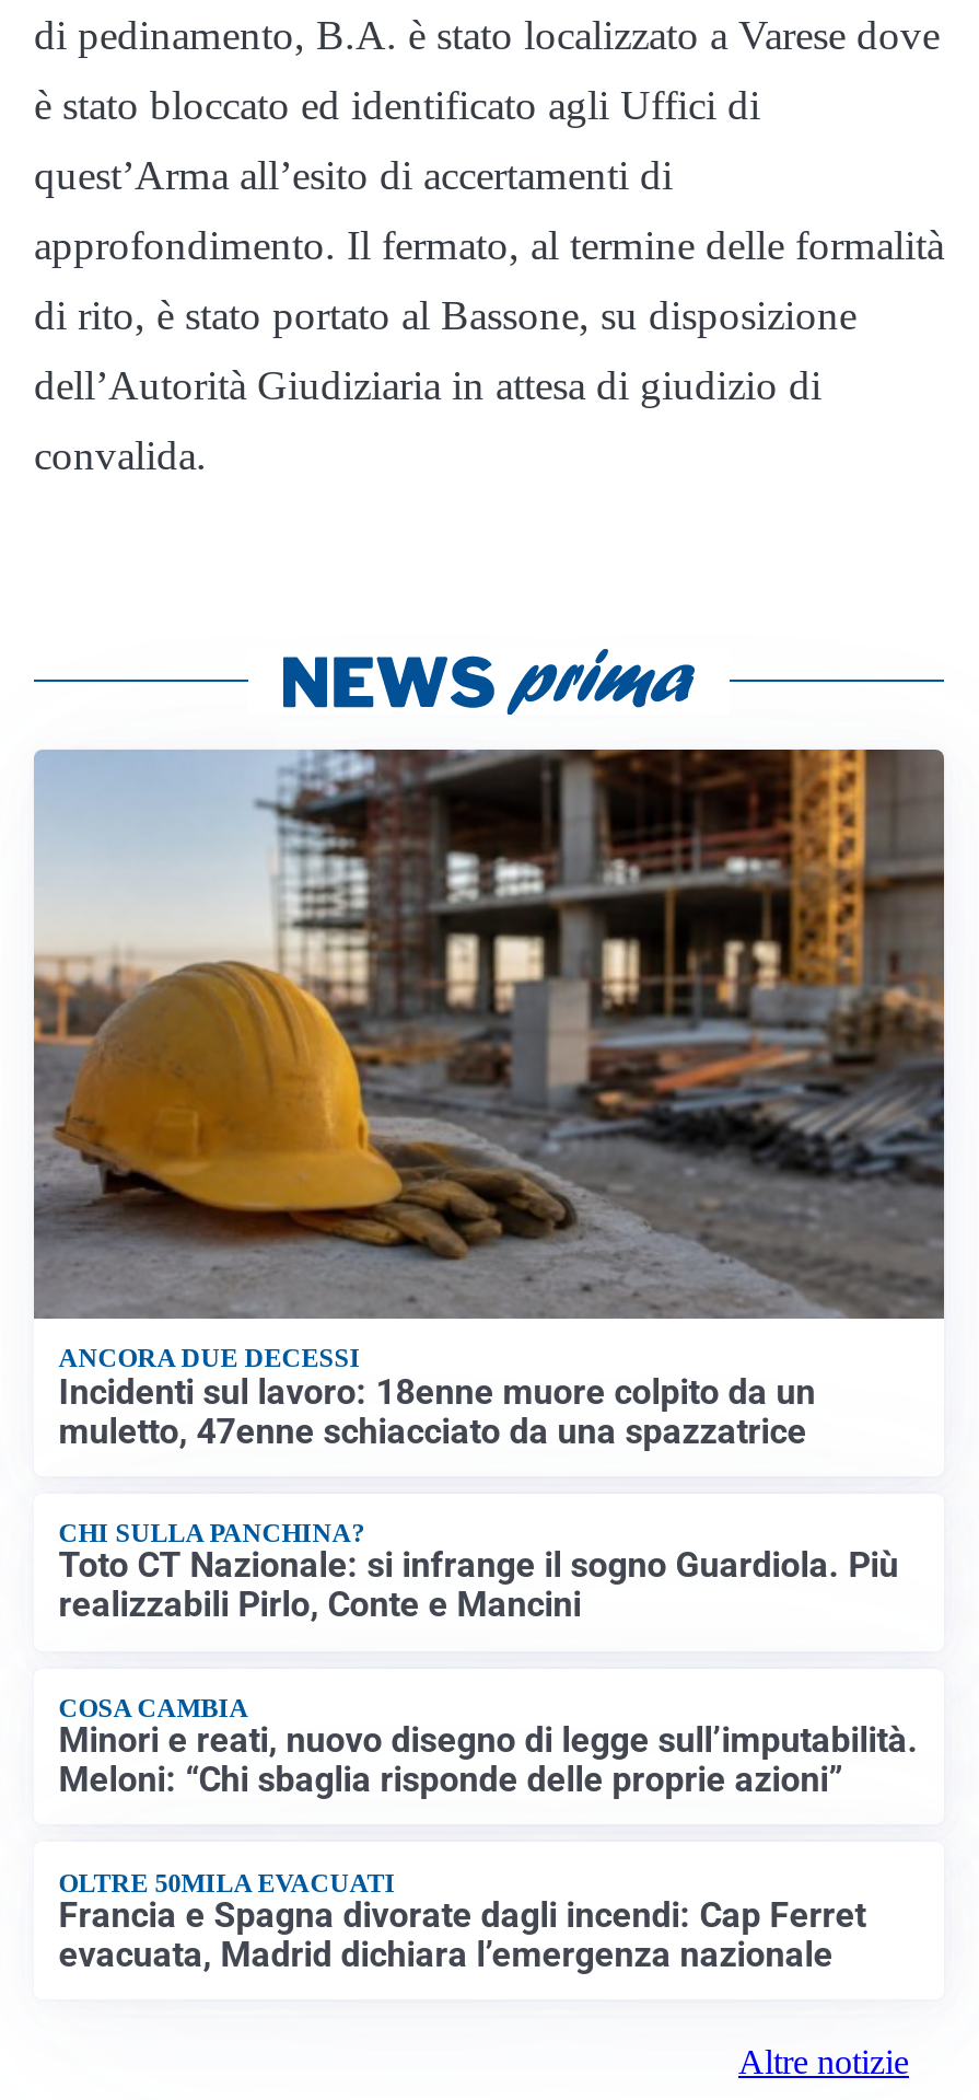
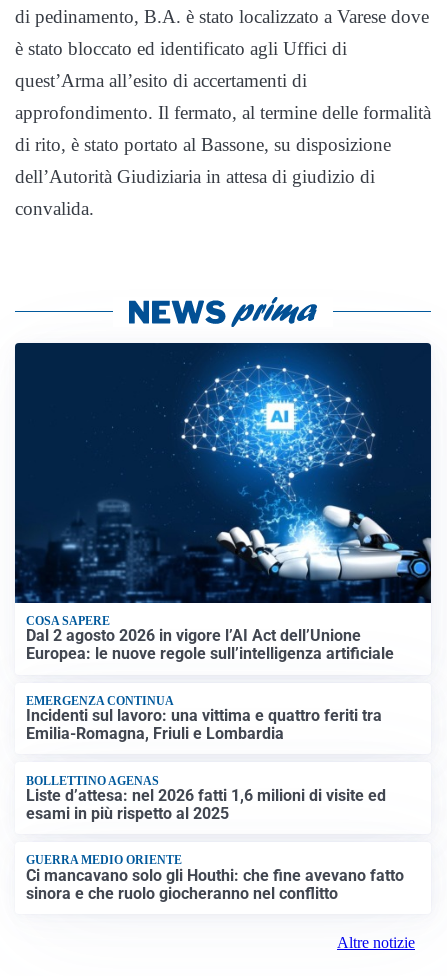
- [image]
- ANCORA DUE DECESSI
- Incidenti sul lavoro: 18enne muore colpito da un
- muletto, 47enne schiacciato da una spazzatrice
+ [image]
+ COSA SAPERE
+ Dal 2 agosto 2026 in vigore l’AI Act dell’Unione
+ Europea: le nuove regole sull’intelligenza artificiale

- CHI SULLA PANCHINA?
- Toto CT Nazionale: si infrange il sogno Guardiola. Più
- realizzabili Pirlo, Conte e Mancini
+ EMERGENZA CONTINUA
+ Incidenti sul lavoro: una vittima e quattro feriti tra
+ Emilia-Romagna, Friuli e Lombardia

- COSA CAMBIA
- Minori e reati, nuovo disegno di legge sull’imputabilità.
- Meloni: “Chi sbaglia risponde delle proprie azioni”
+ BOLLETTINO AGENAS
+ Liste d’attesa: nel 2026 fatti 1,6 milioni di visite ed
+ esami in più rispetto al 2025

- OLTRE 50MILA EVACUATI
- Francia e Spagna divorate dagli incendi: Cap Ferret
- evacuata, Madrid dichiara l’emergenza nazionale
+ GUERRA MEDIO ORIENTE
+ Ci mancavano solo gli Houthi: che fine avevano fatto
+ sinora e che ruolo giocheranno nel conflitto
